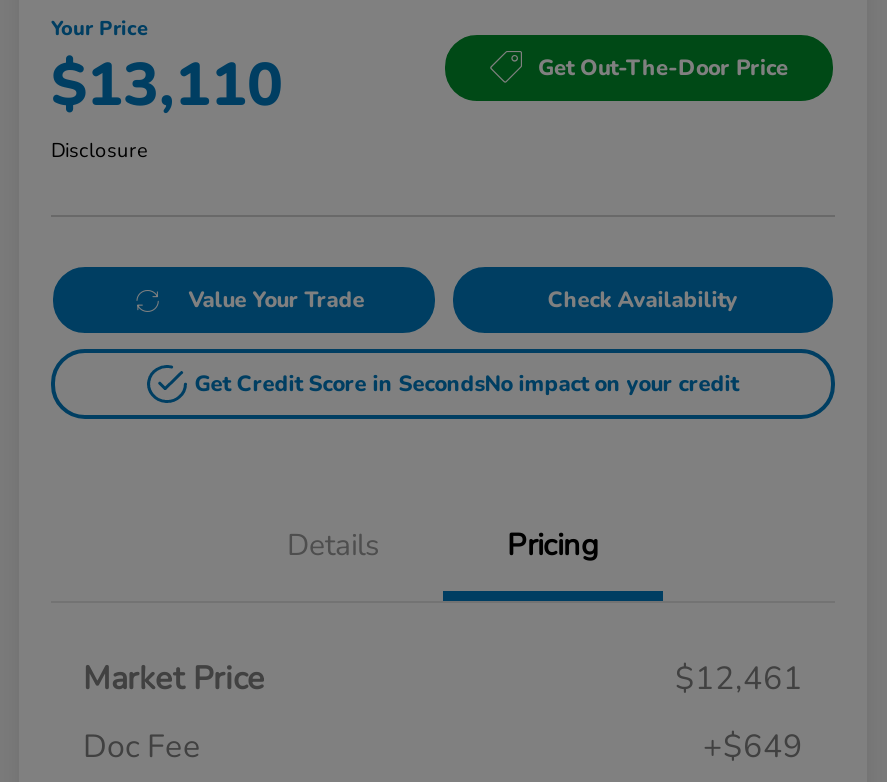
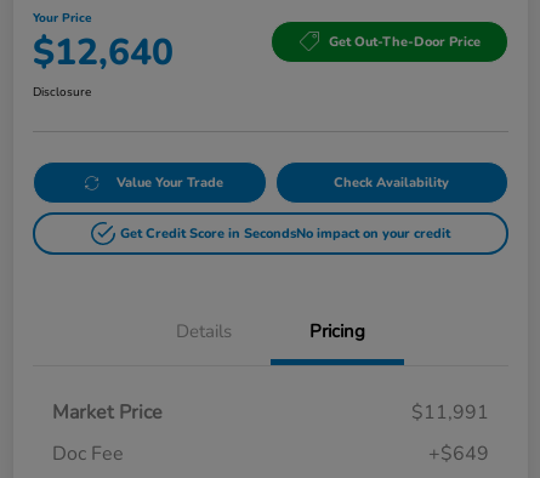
- $13,110
+ $12,640

- $12,461
+ $11,991
